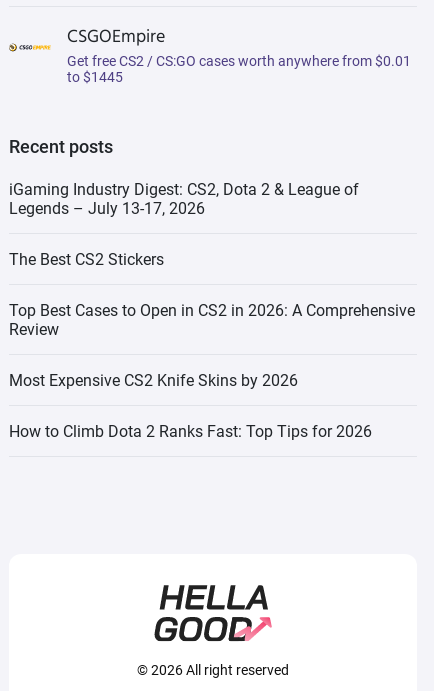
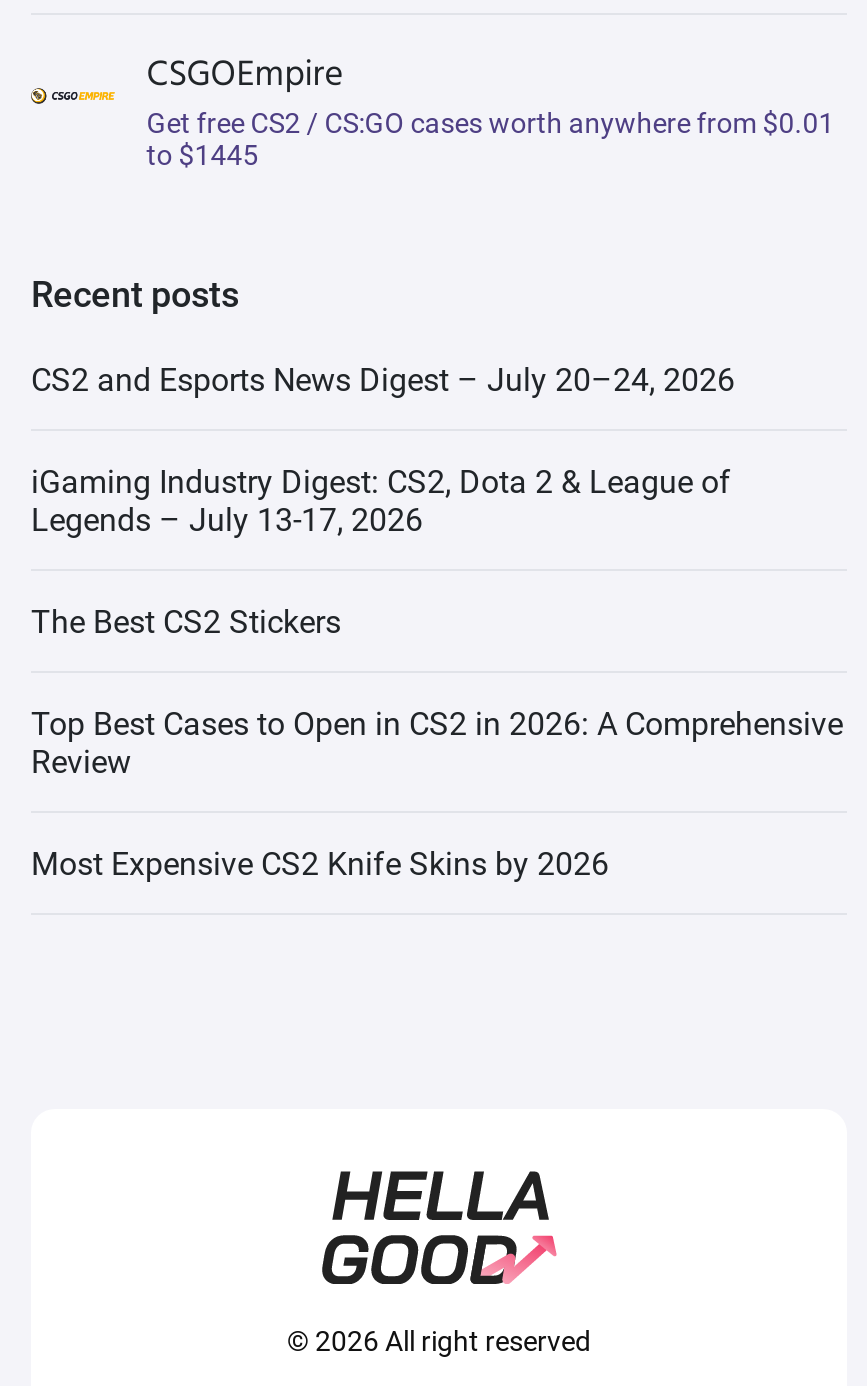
+ CS2 and Esports News Digest – July 20–24, 2026

moved down: iGaming Industry Digest: CS2, Dota 2 & League of | Legends – July 13-17, 2026 | The Best CS2 Stickers | Top Best Cases to Open in CS2 in 2026: A Comprehensive | Review | Most Expensive CS2 Knife Skins by 2026

- How to Climb Dota 2 Ranks Fast: Top Tips for 2026
